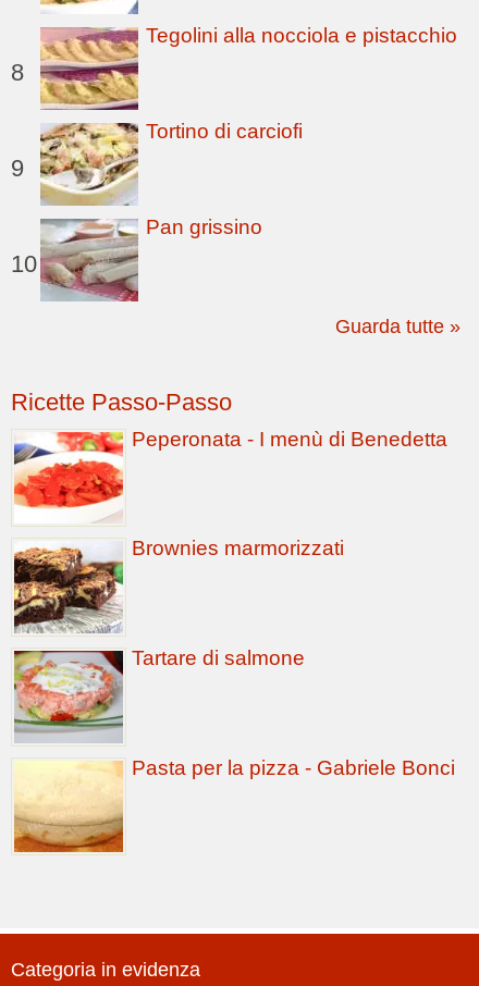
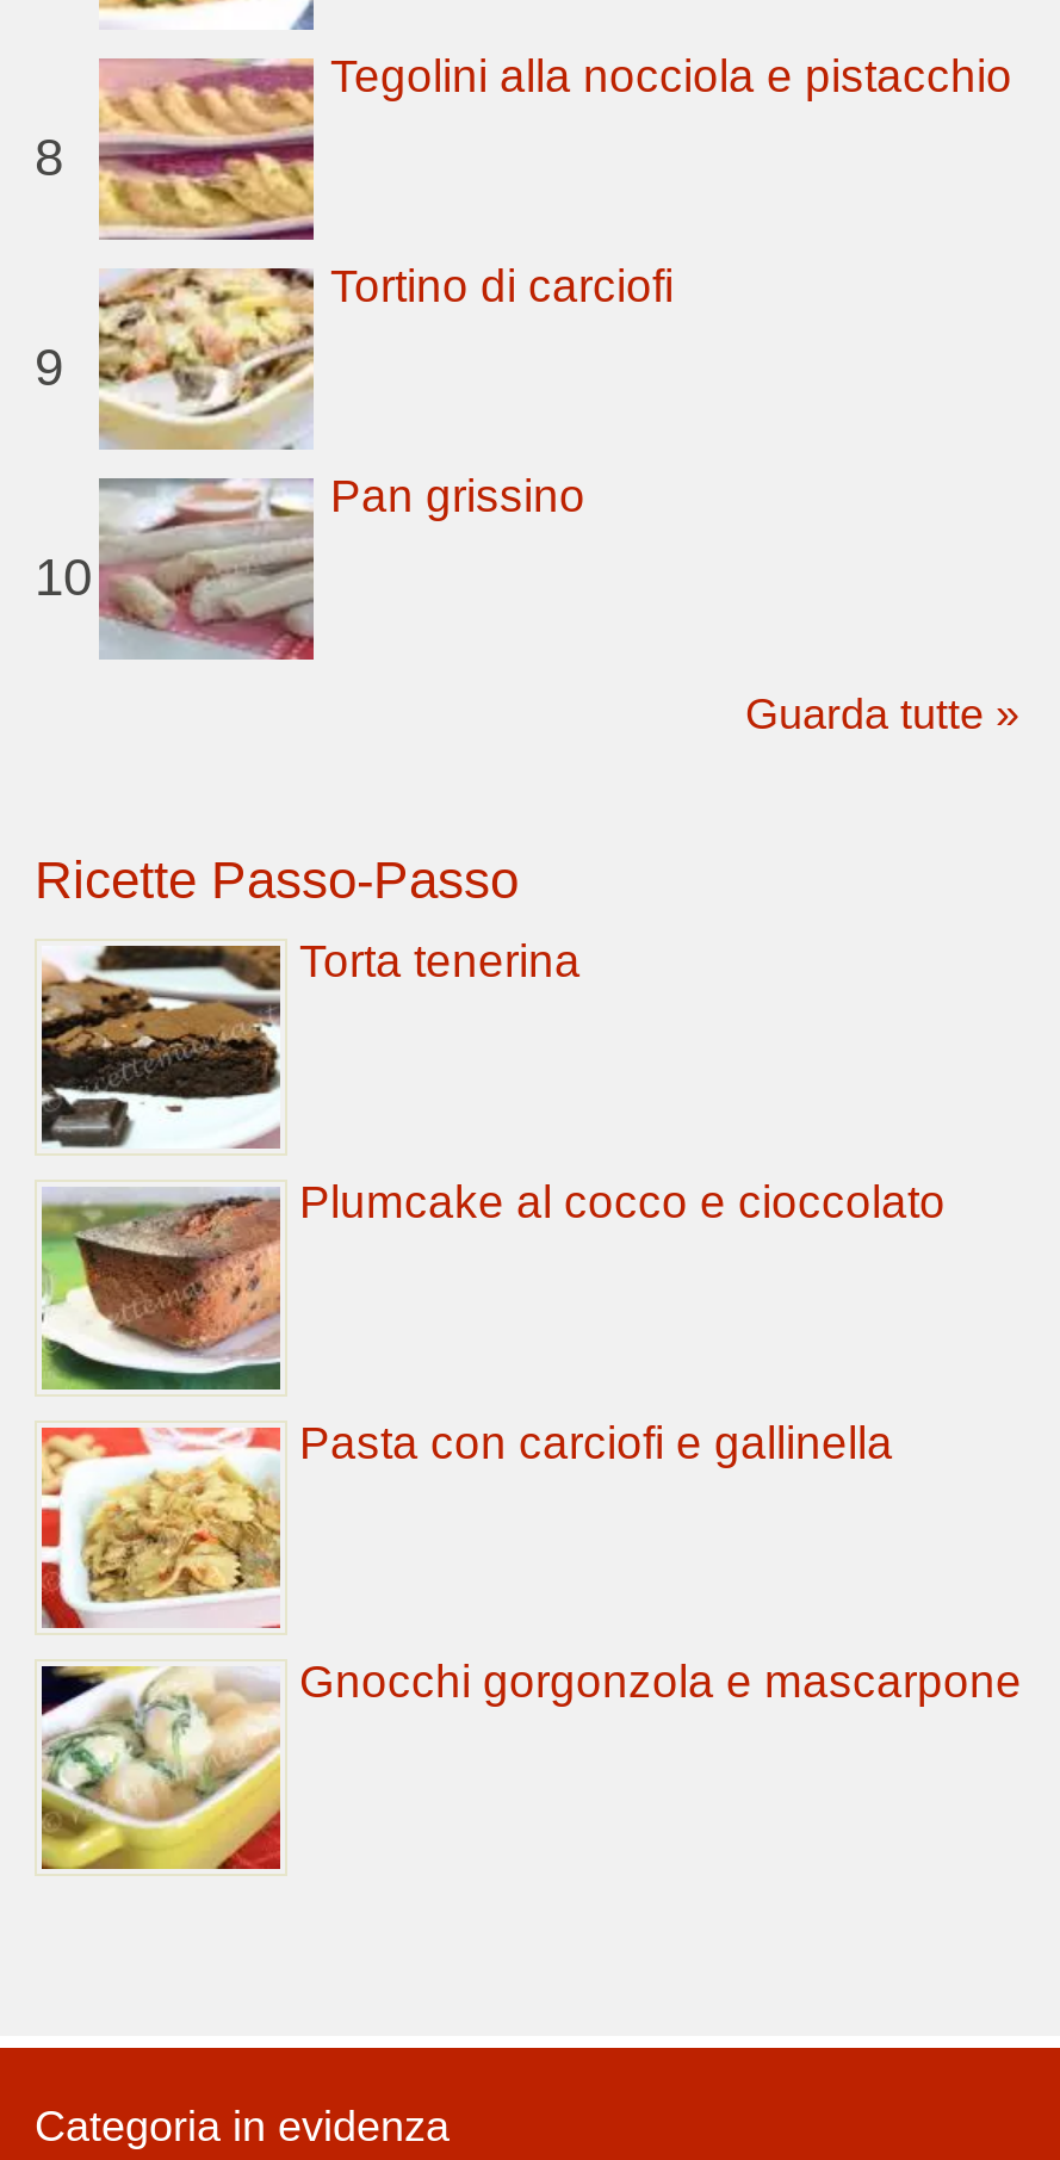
- [image]
- Peperonata - I menù di Benedetta
+ [image]
+ Torta tenerina

- [image]
- Brownies marmorizzati
+ [image]
+ Plumcake al cocco e cioccolato

- [image]
- Tartare di salmone
+ [image]
+ Pasta con carciofi e gallinella

- [image]
- Pasta per la pizza - Gabriele Bonci
+ [image]
+ Gnocchi gorgonzola e mascarpone
